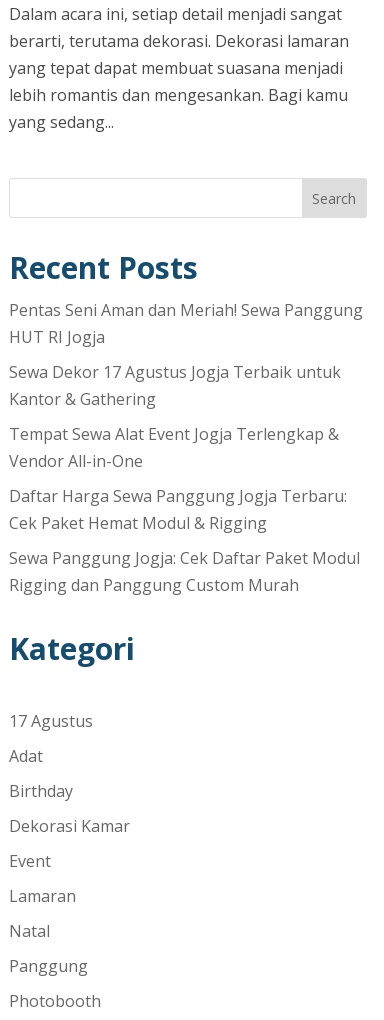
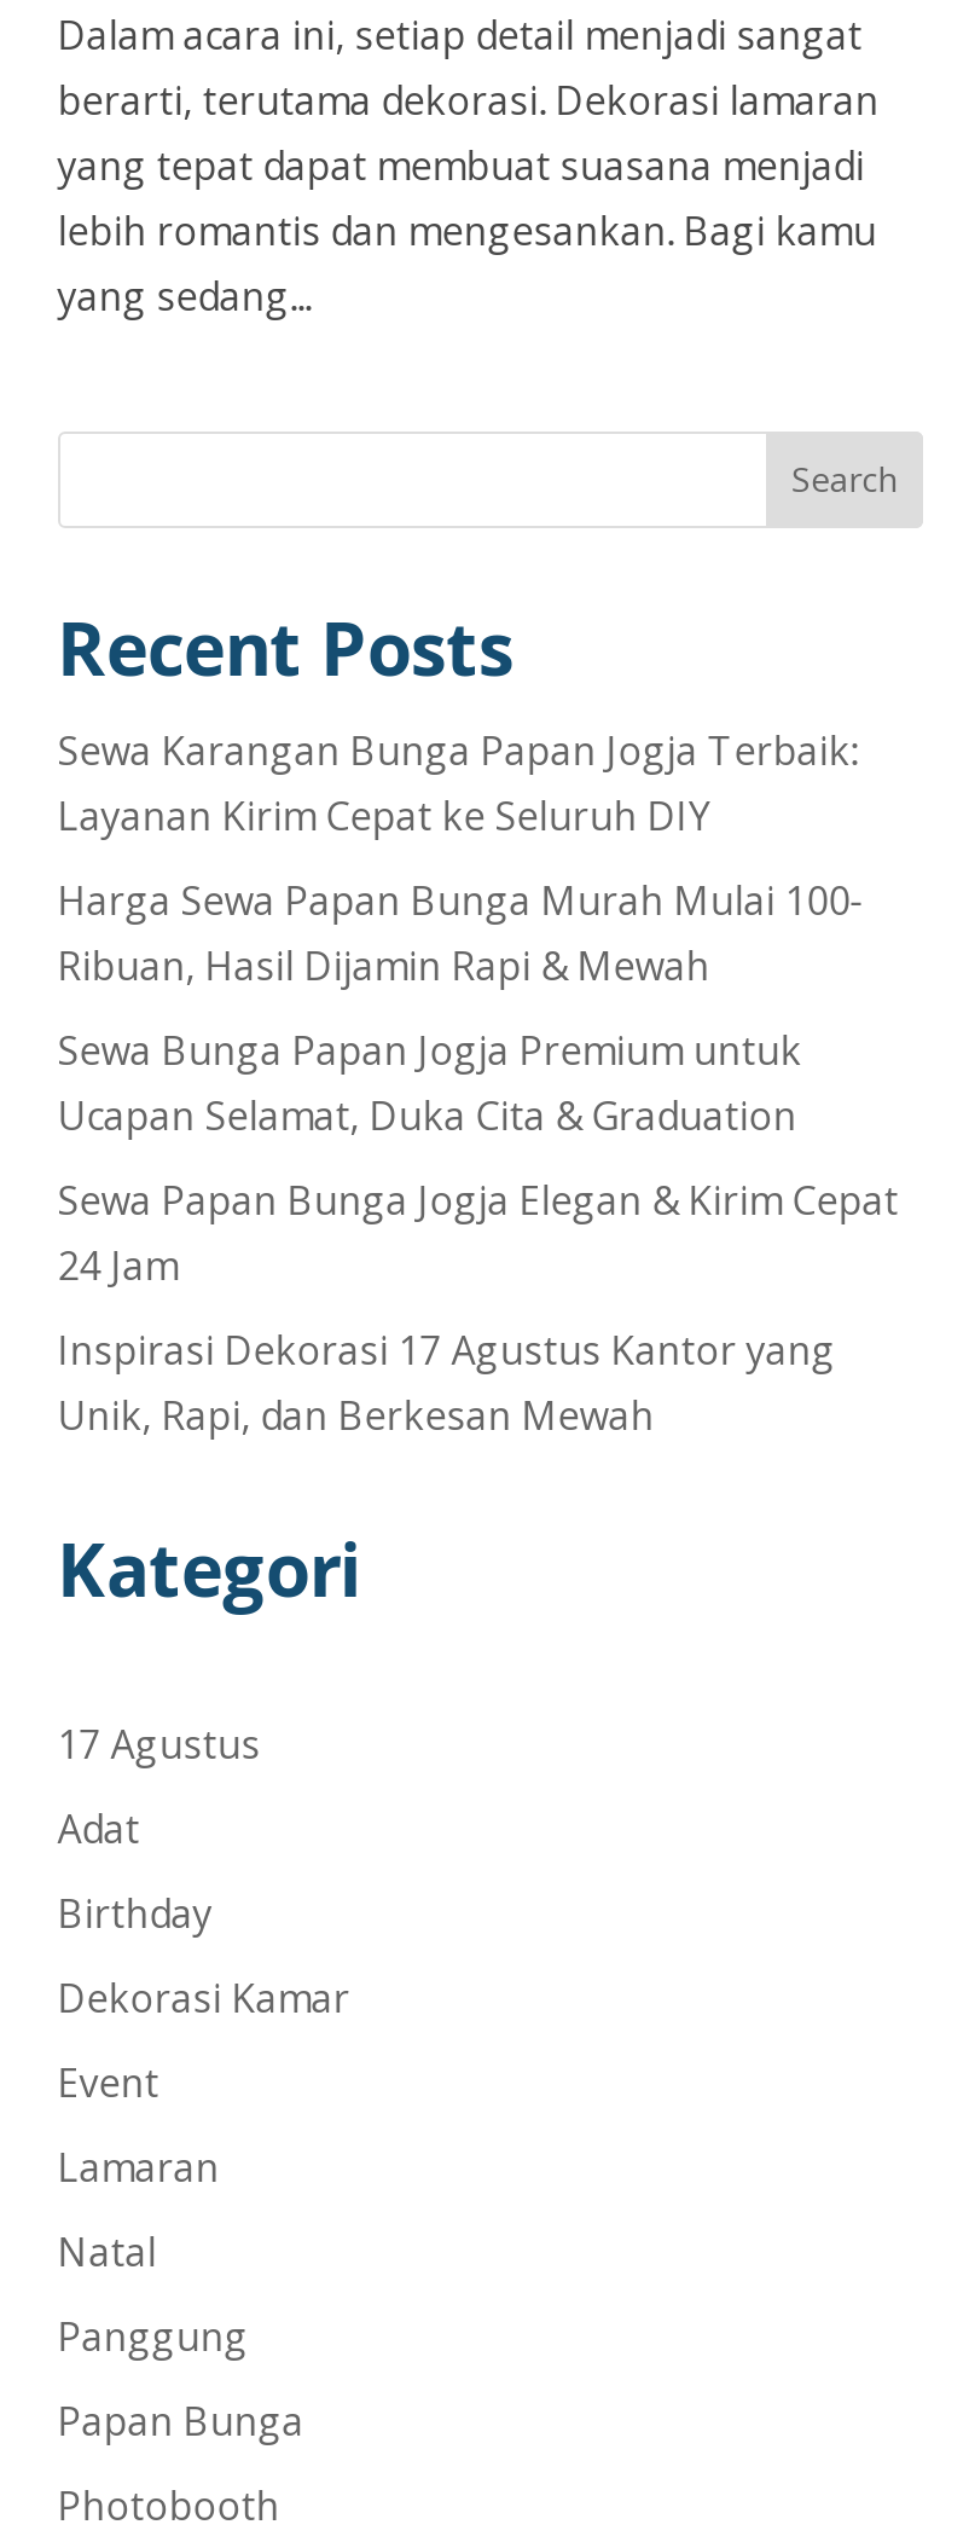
- Pentas Seni Aman dan Meriah! Sewa Panggung
- HUT RI Jogja
+ Sewa Karangan Bunga Papan Jogja Terbaik:
+ Layanan Kirim Cepat ke Seluruh DIY

- Sewa Dekor 17 Agustus Jogja Terbaik untuk
- Kantor & Gathering
+ Harga Sewa Papan Bunga Murah Mulai 100-
+ Ribuan, Hasil Dijamin Rapi & Mewah

- Tempat Sewa Alat Event Jogja Terlengkap &
- Vendor All-in-One
+ Sewa Bunga Papan Jogja Premium untuk
+ Ucapan Selamat, Duka Cita & Graduation

- Daftar Harga Sewa Panggung Jogja Terbaru:
- Cek Paket Hemat Modul & Rigging
+ Sewa Papan Bunga Jogja Elegan & Kirim Cepat
+ 24 Jam

- Sewa Panggung Jogja: Cek Daftar Paket Modul
- Rigging dan Panggung Custom Murah
+ Inspirasi Dekorasi 17 Agustus Kantor yang
+ Unik, Rapi, dan Berkesan Mewah

+ Papan Bunga
